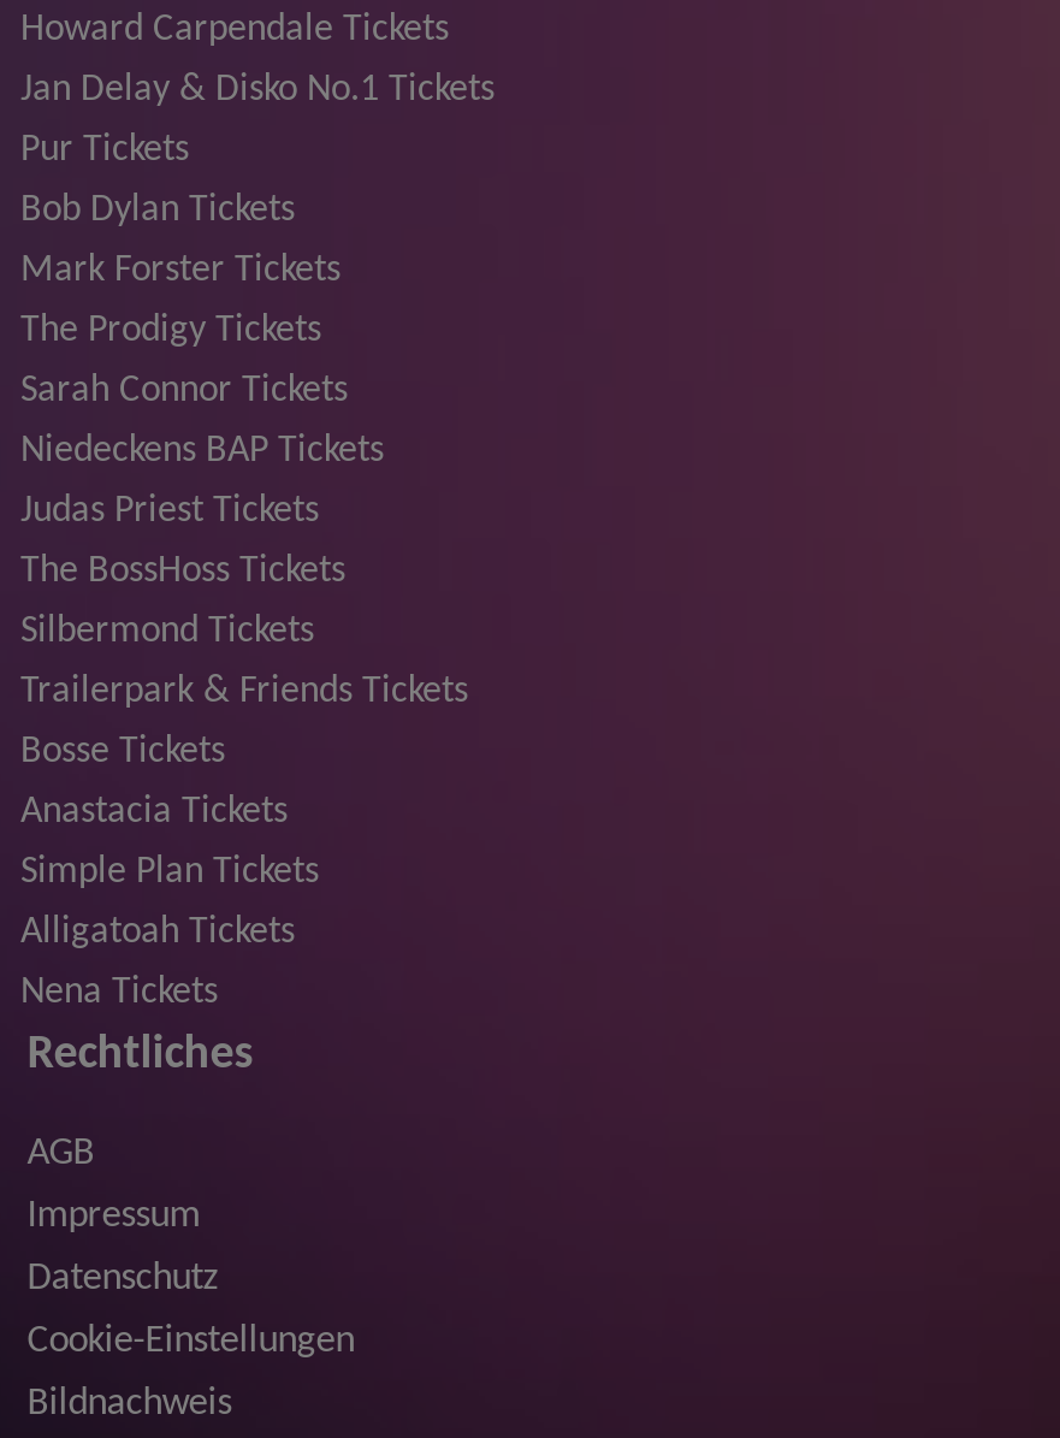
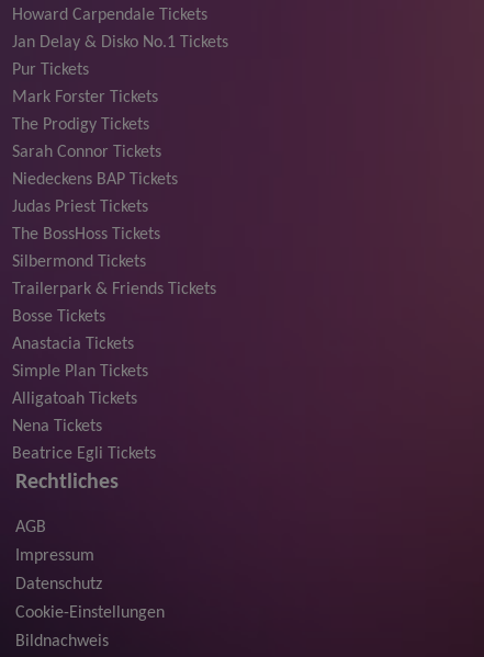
- Bob Dylan Tickets

moved up: Mark Forster Tickets | The Prodigy Tickets | Sarah Connor Tickets | ... | Alligatoah Tickets | Nena Tickets

+ Beatrice Egli Tickets
